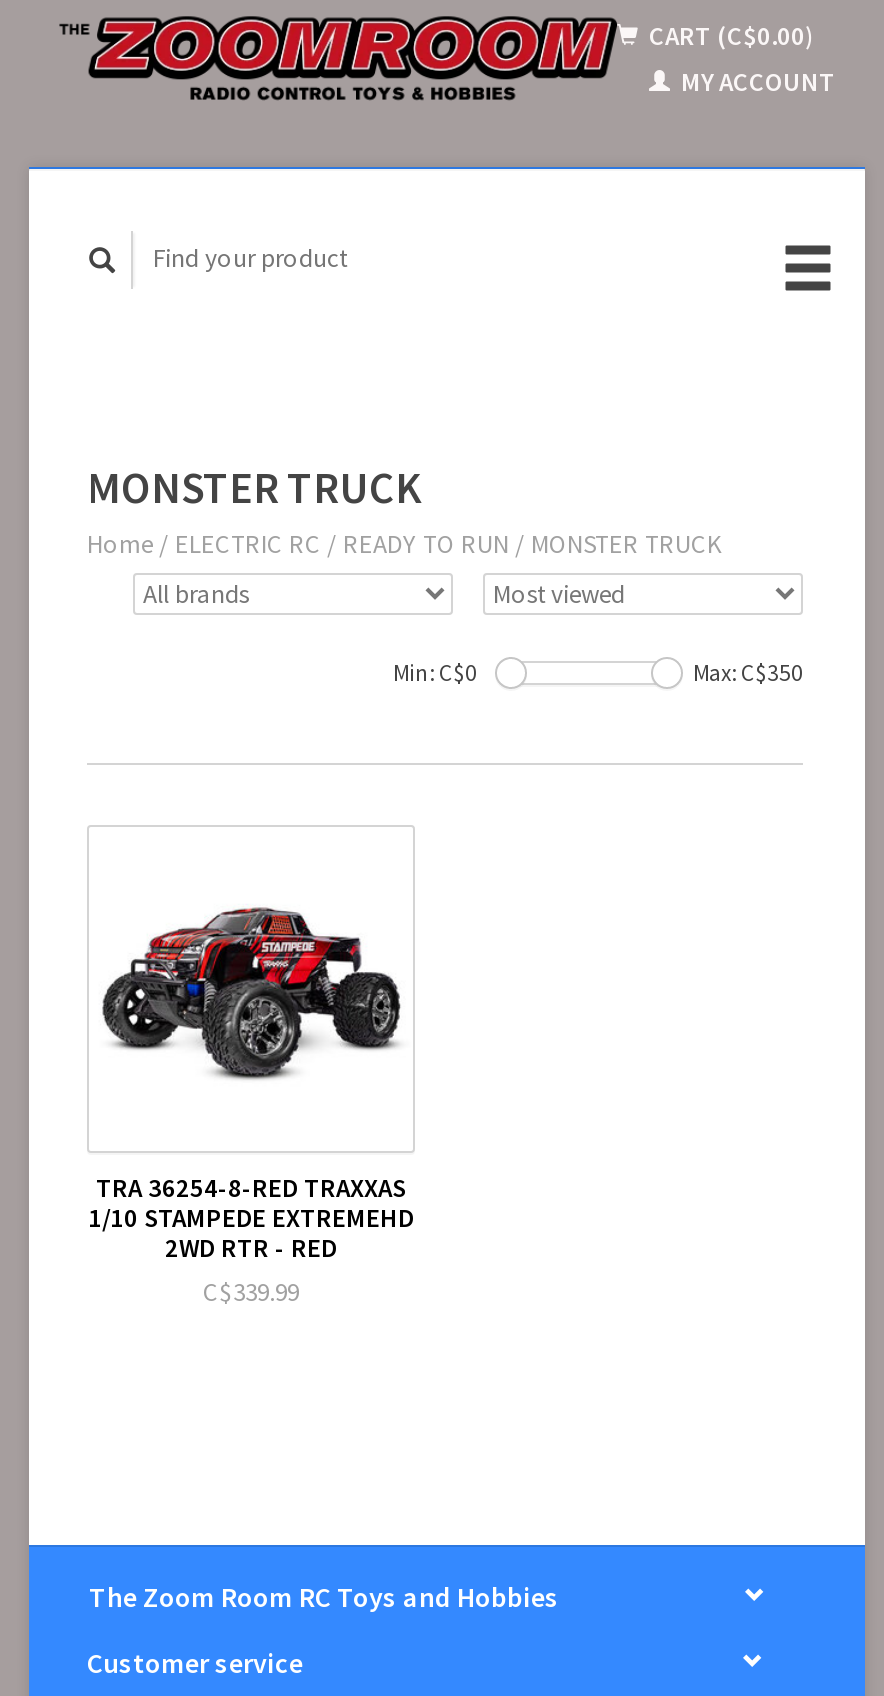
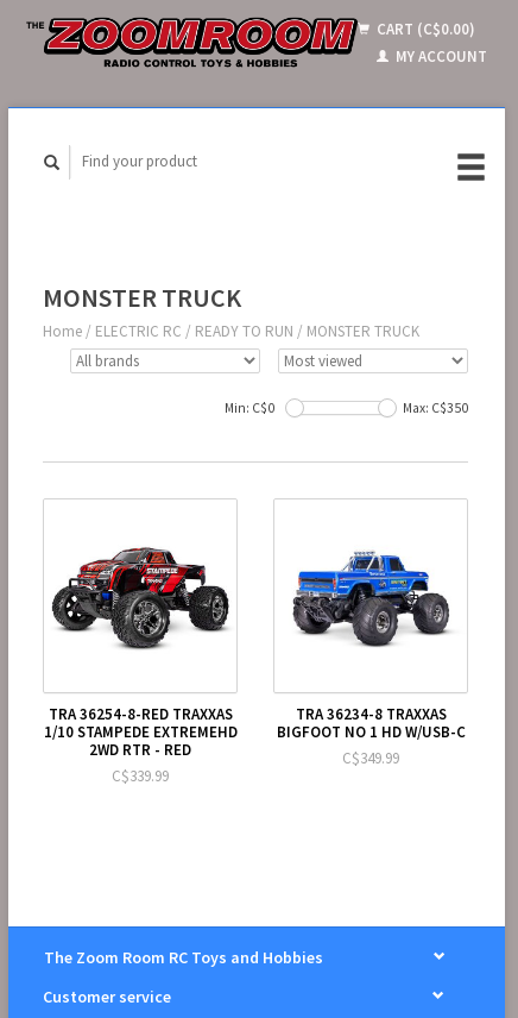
+ [image]

+ TRA 36234-8 TRAXXAS
+ BIGFOOT NO 1 HD W/USB-C
+ C$349.99
